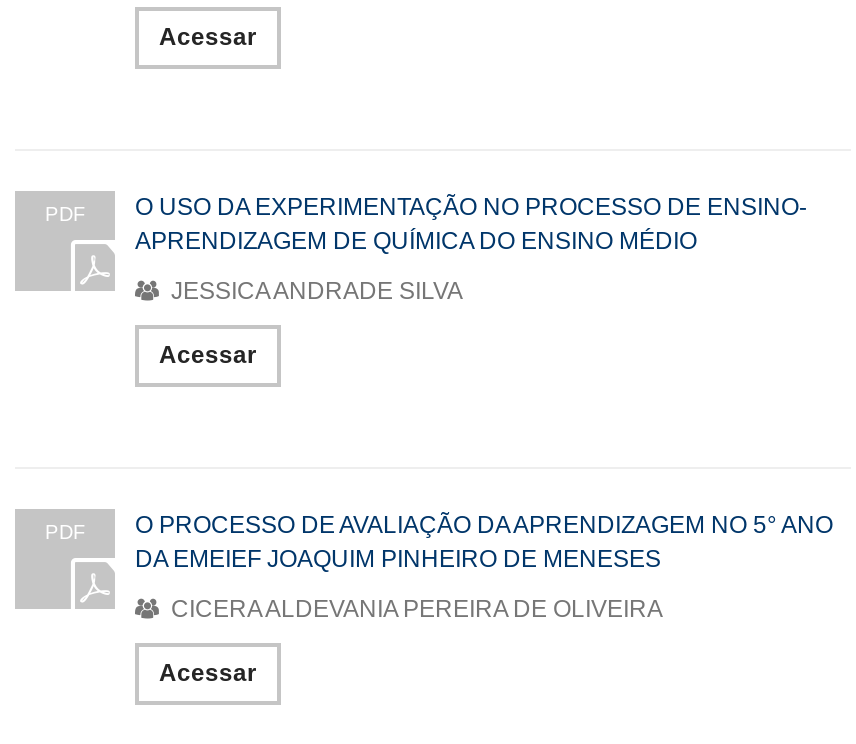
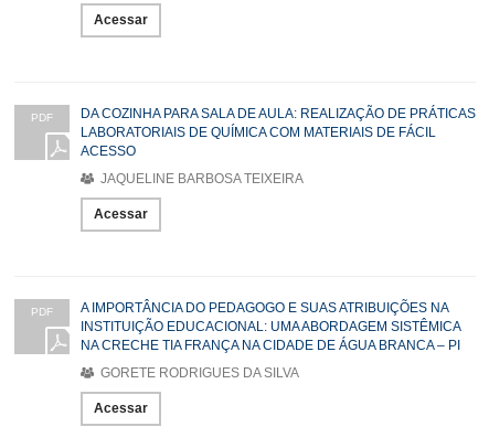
- O USO DA EXPERIMENTAÇÃO NO PROCESSO DE ENSINO-
- APRENDIZAGEM DE QUÍMICA DO ENSINO MÉDIO
+ DA COZINHA PARA SALA DE AULA: REALIZAÇÃO DE PRÁTICAS
+ LABORATORIAIS DE QUÍMICA COM MATERIAIS DE FÁCIL
+ ACESSO

- JESSICA ANDRADE SILVA
+ JAQUELINE BARBOSA TEIXEIRA

- O PROCESSO DE AVALIAÇÃO DA APRENDIZAGEM NO 5° ANO
- DA EMEIEF JOAQUIM PINHEIRO DE MENESES
+ A IMPORTÂNCIA DO PEDAGOGO E SUAS ATRIBUIÇÕES NA
+ INSTITUIÇÃO EDUCACIONAL: UMA ABORDAGEM SISTÊMICA
+ NA CRECHE TIA FRANÇA NA CIDADE DE ÁGUA BRANCA – PI

- CICERA ALDEVANIA PEREIRA DE OLIVEIRA
+ GORETE RODRIGUES DA SILVA
